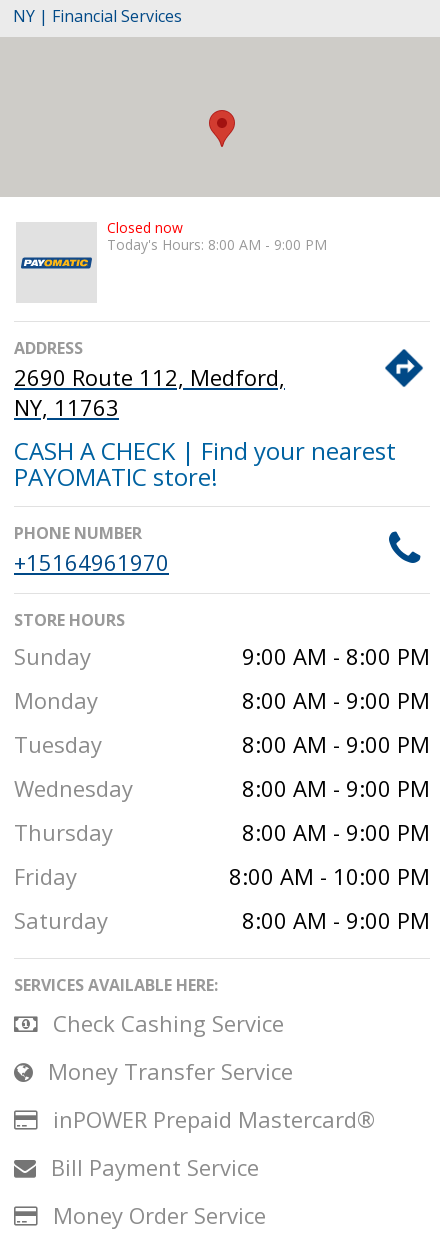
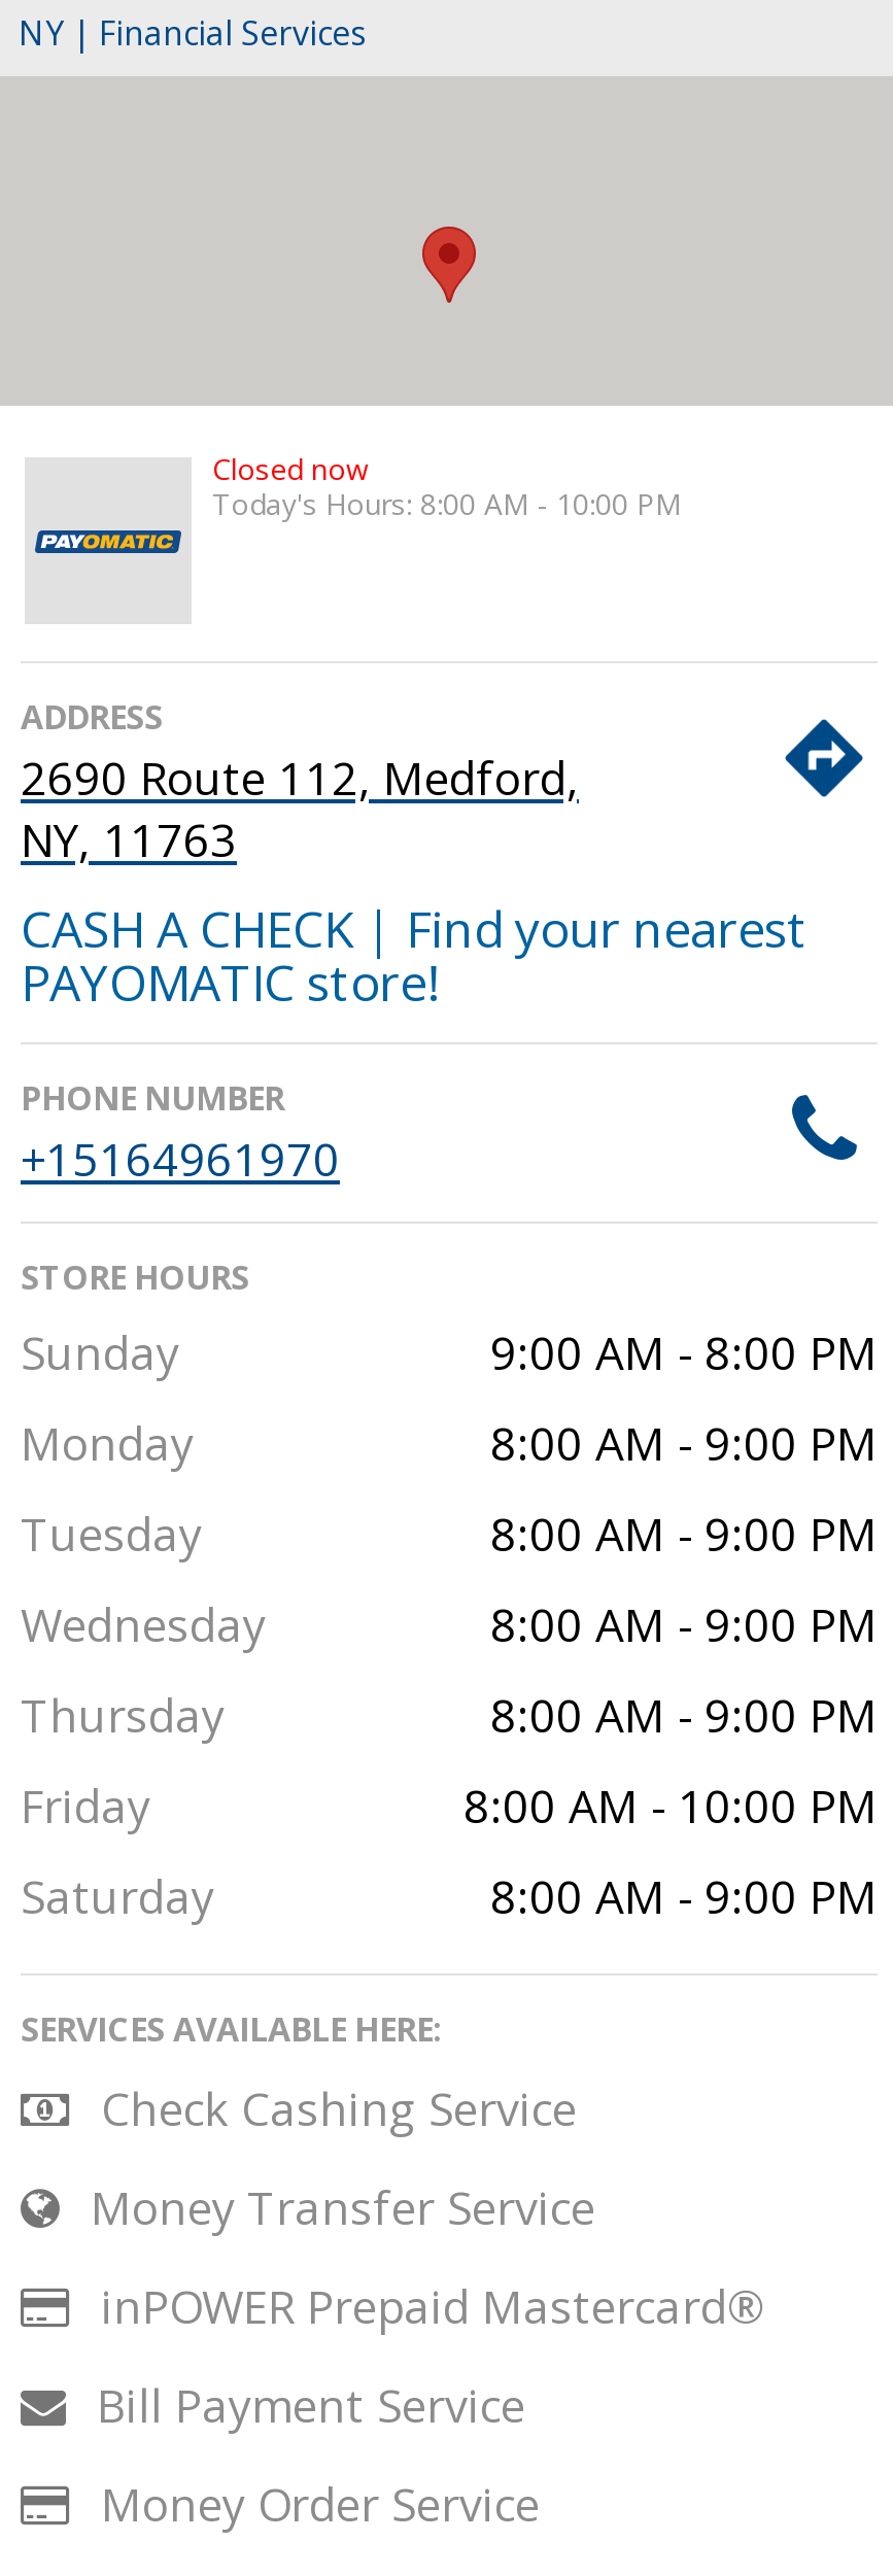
- Today's Hours: 8:00 AM - 9:00 PM
+ Today's Hours: 8:00 AM - 10:00 PM
